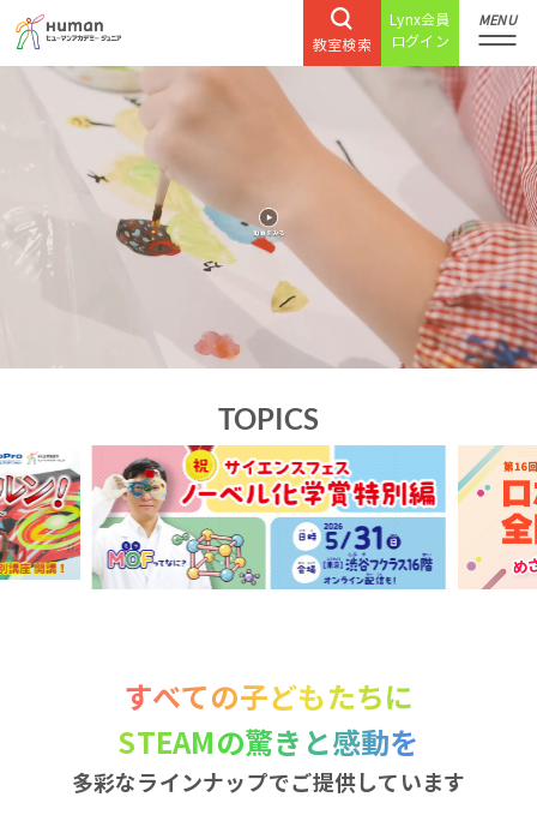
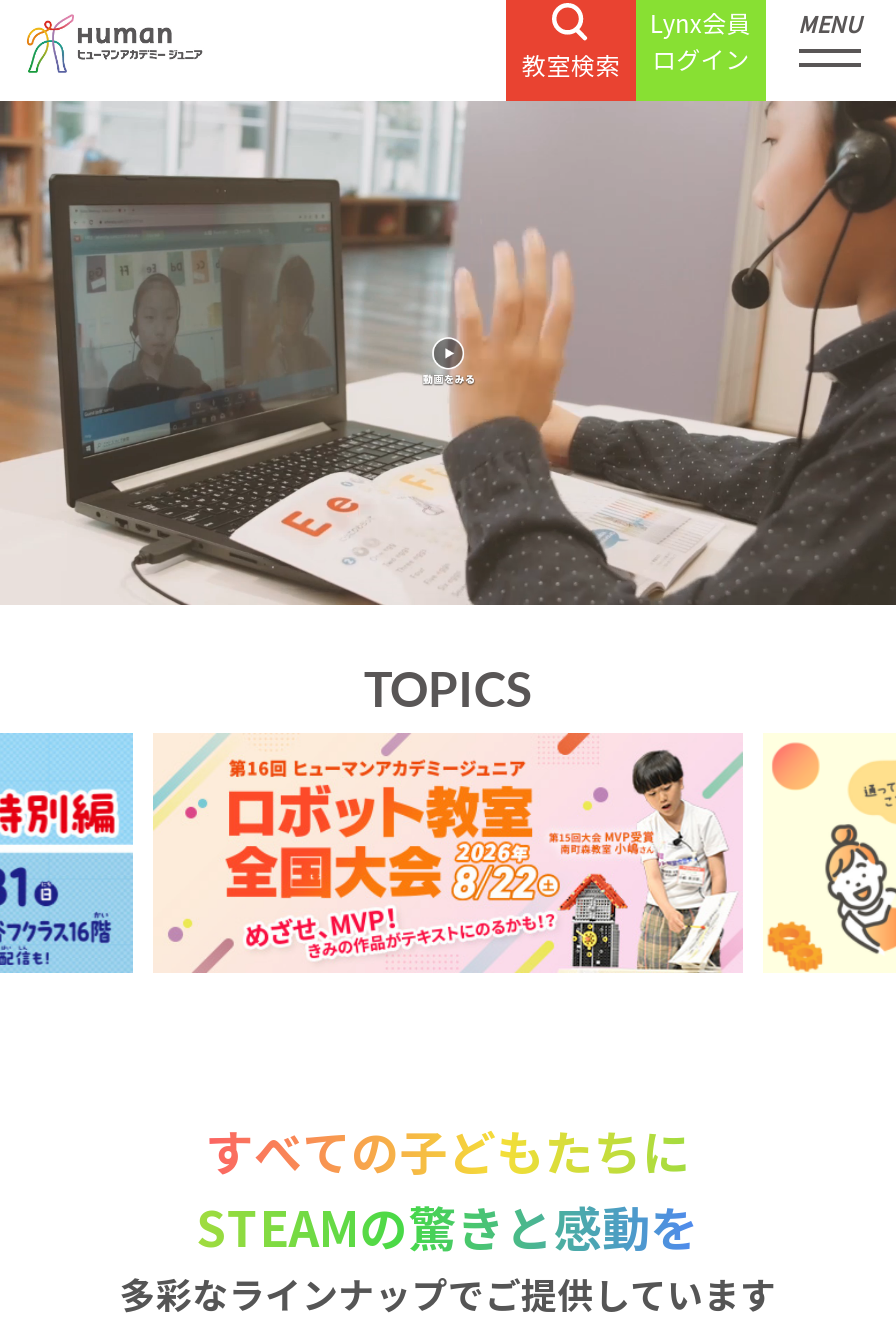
- [image]
+ [image]

- [image]
+ [image]

- [image]
+ [image]

- [image]
+ [image]
